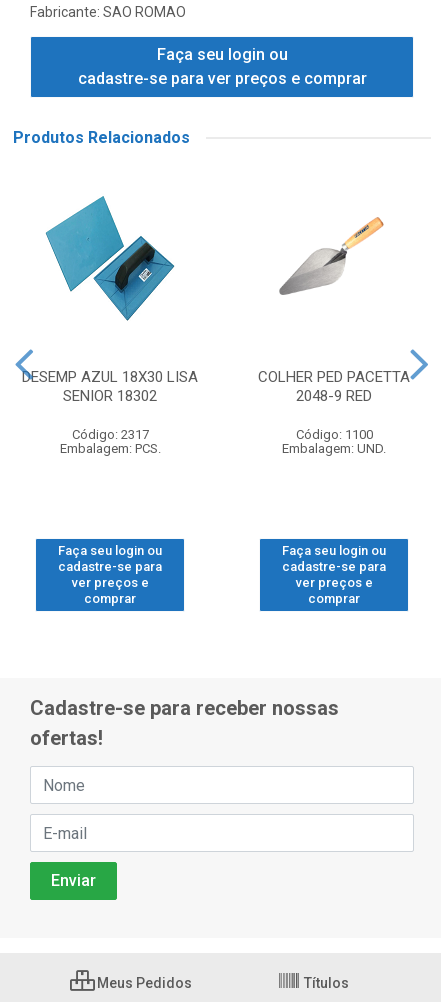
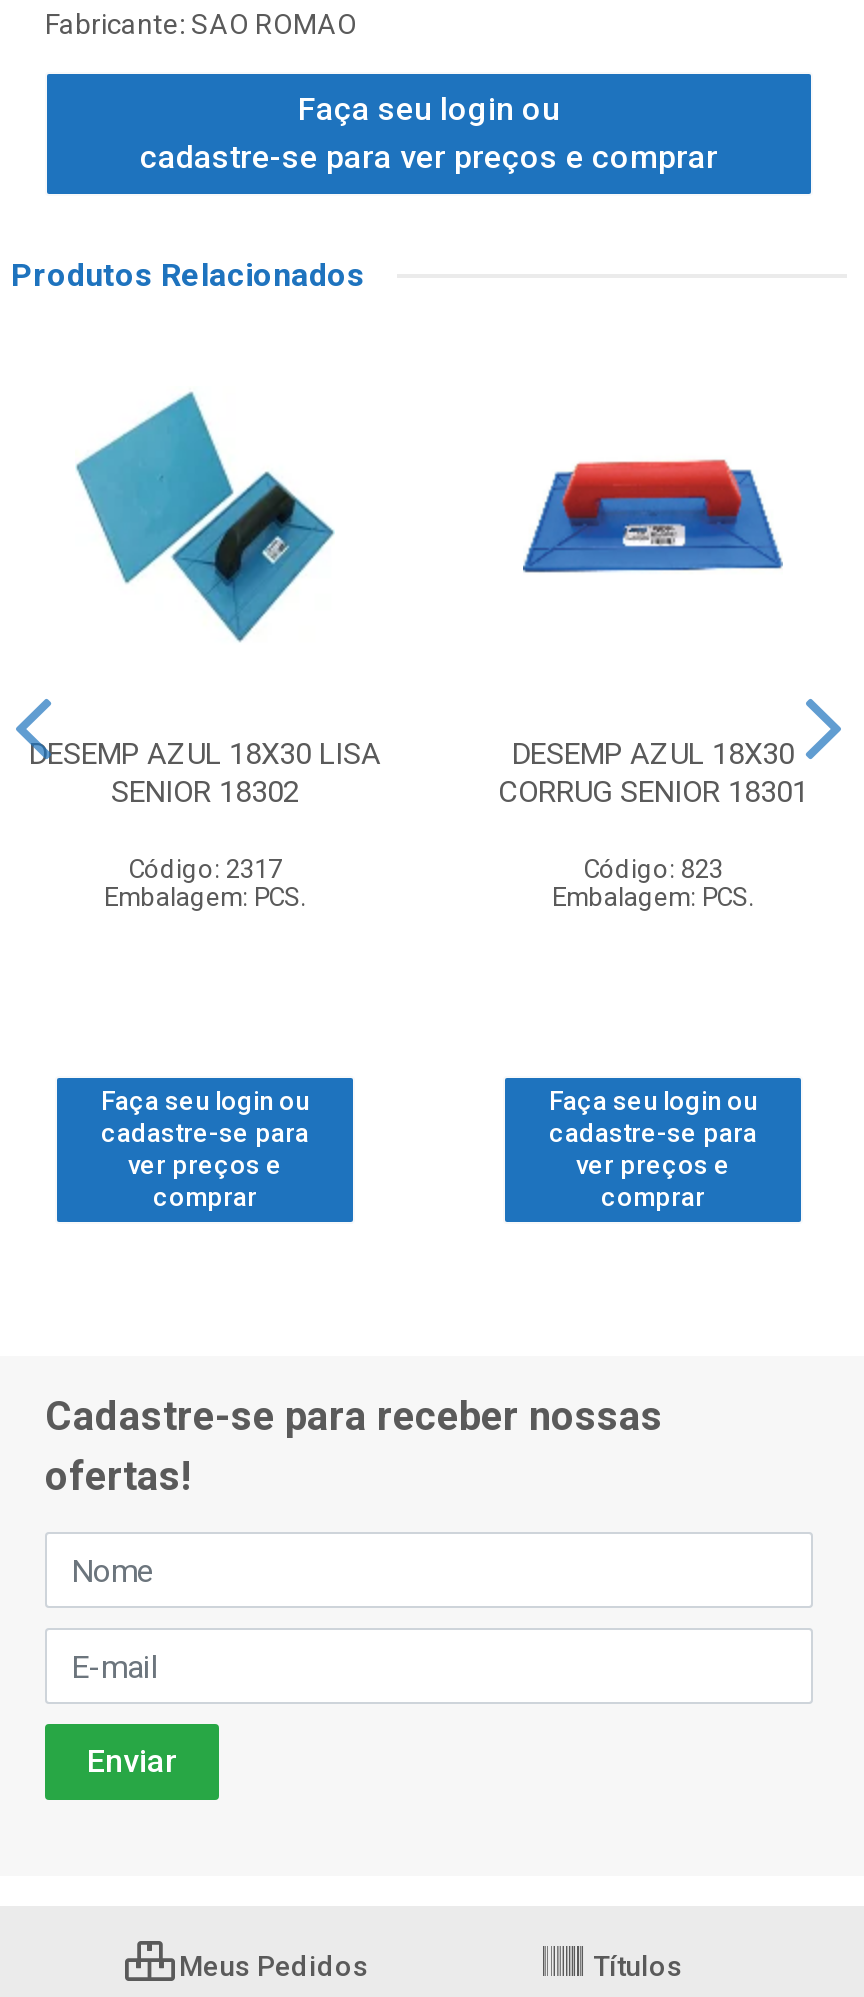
- [image]
+ [image]

- COLHER PED PACETTA
- 2048-9 RED
+ DESEMP AZUL 18X30
+ CORRUG SENIOR 18301

- Código: 1100
- Embalagem: UND.
+ Código: 823
+ Embalagem: PCS.
